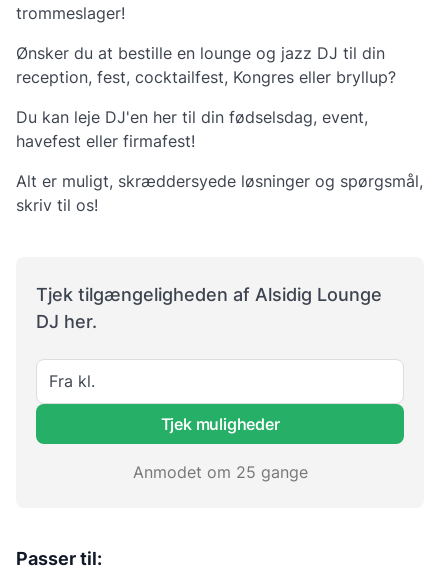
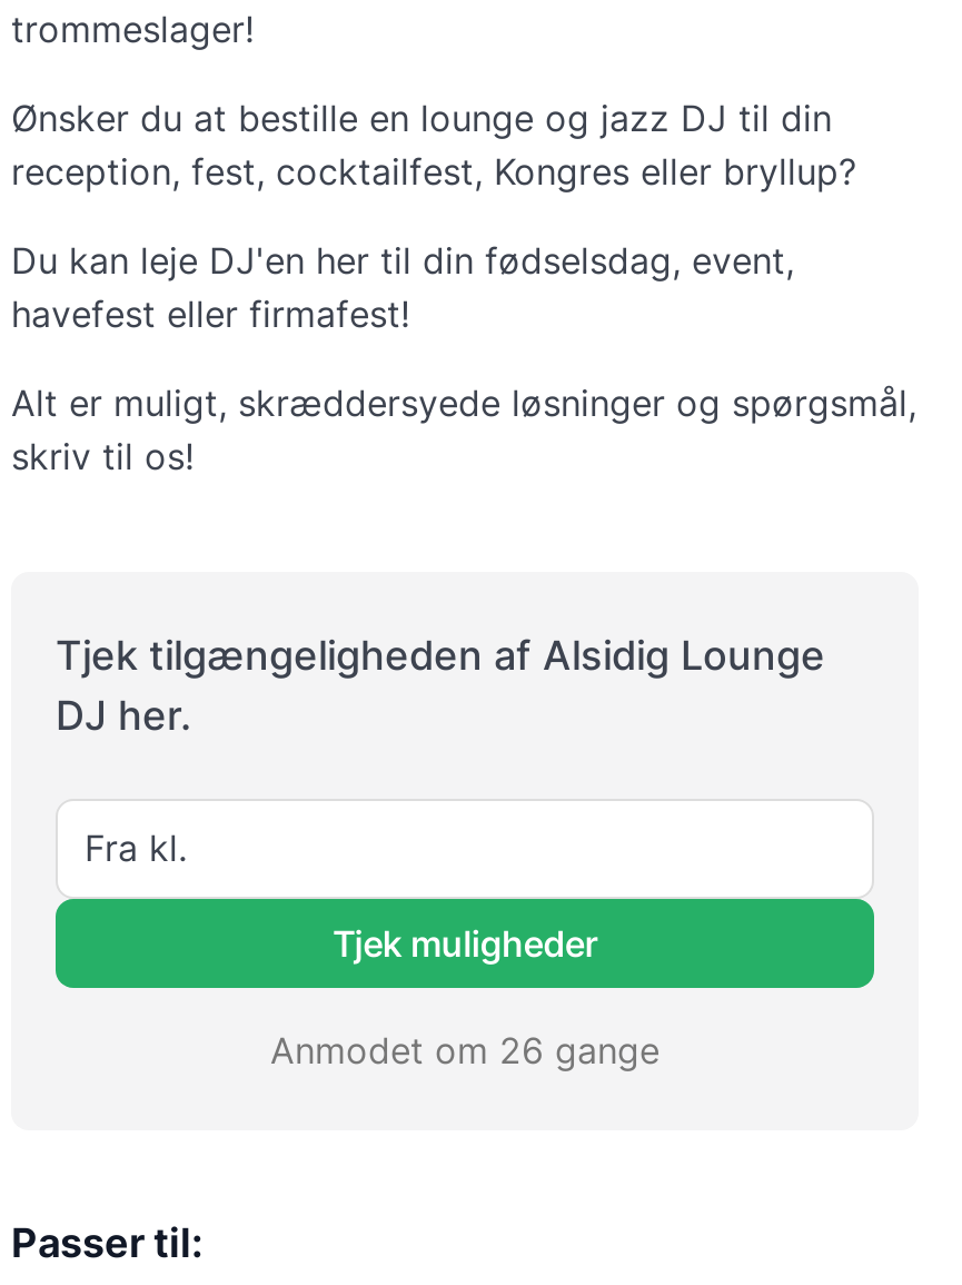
- Anmodet om 25 gange
+ Anmodet om 26 gange
